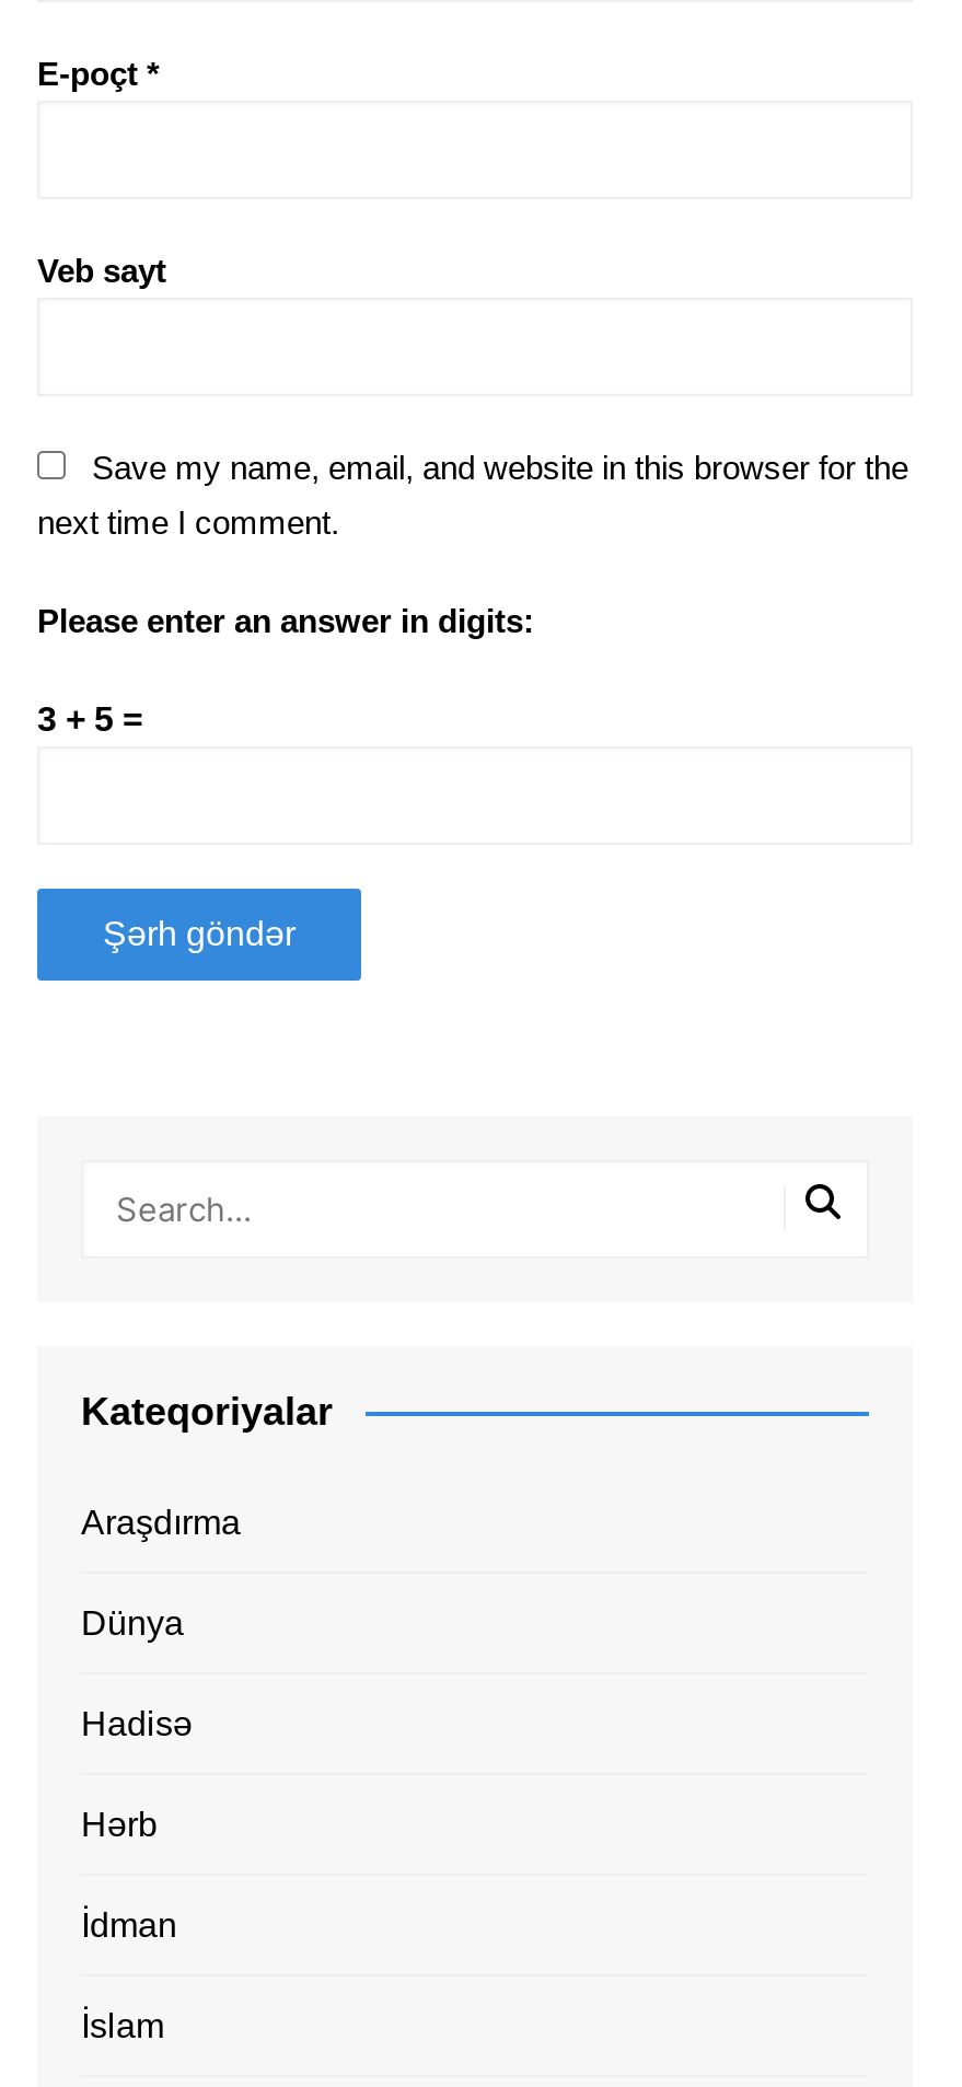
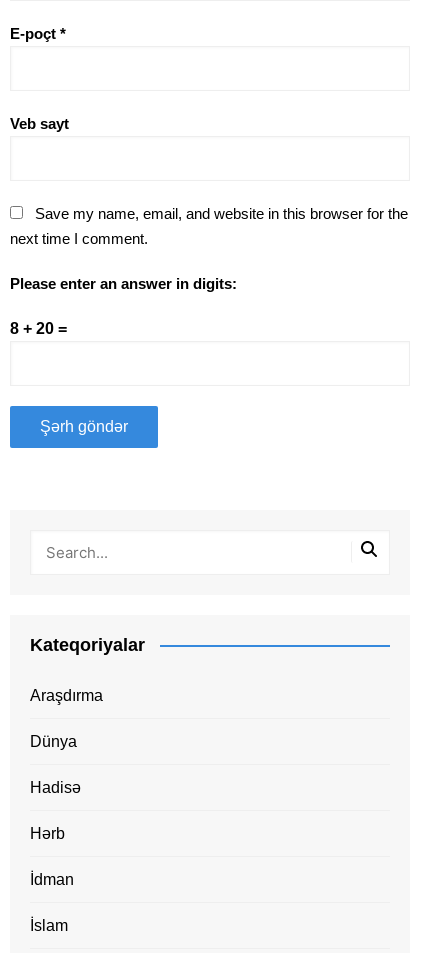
- 3 + 5 =
+ 8 + 20 =
